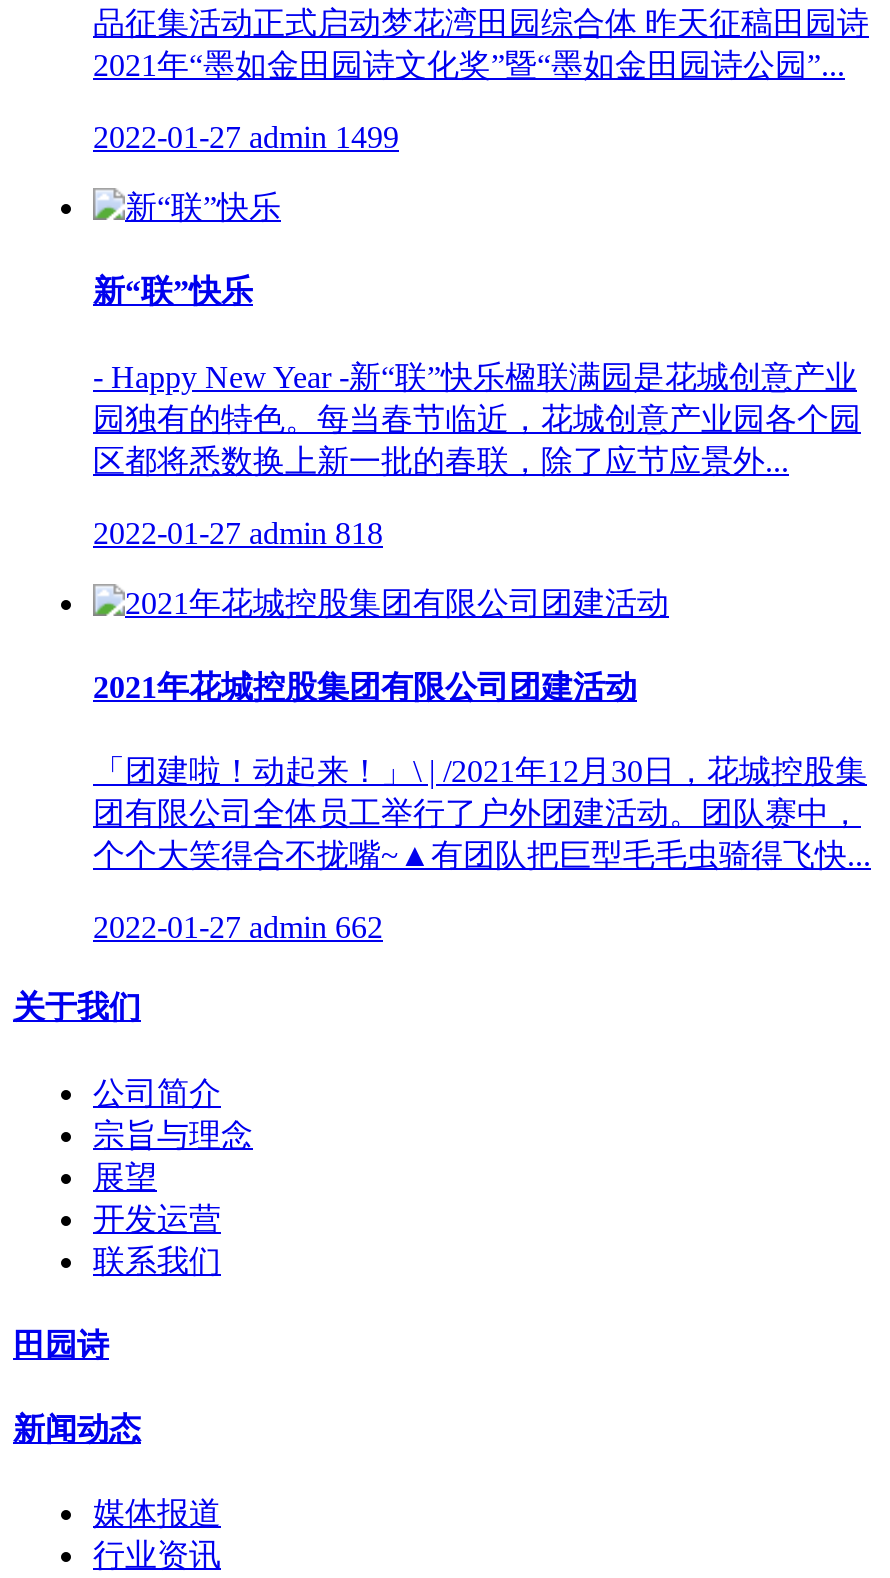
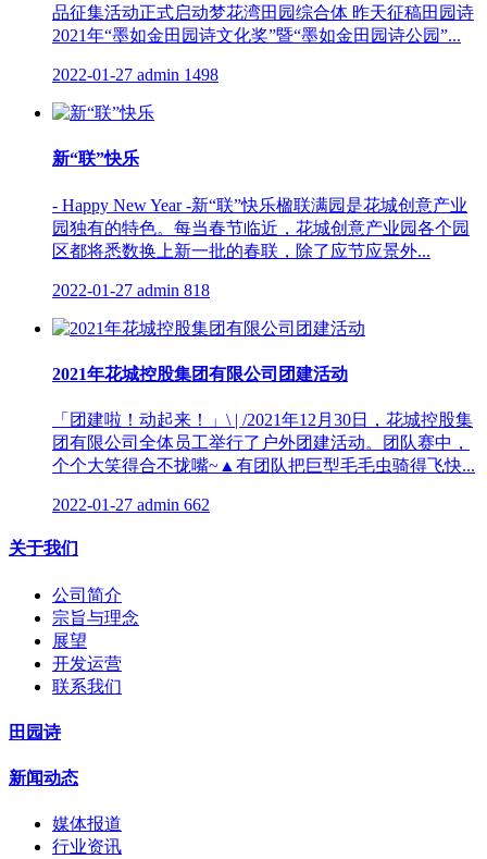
- 2022-01-27 admin 1499
+ 2022-01-27 admin 1498
